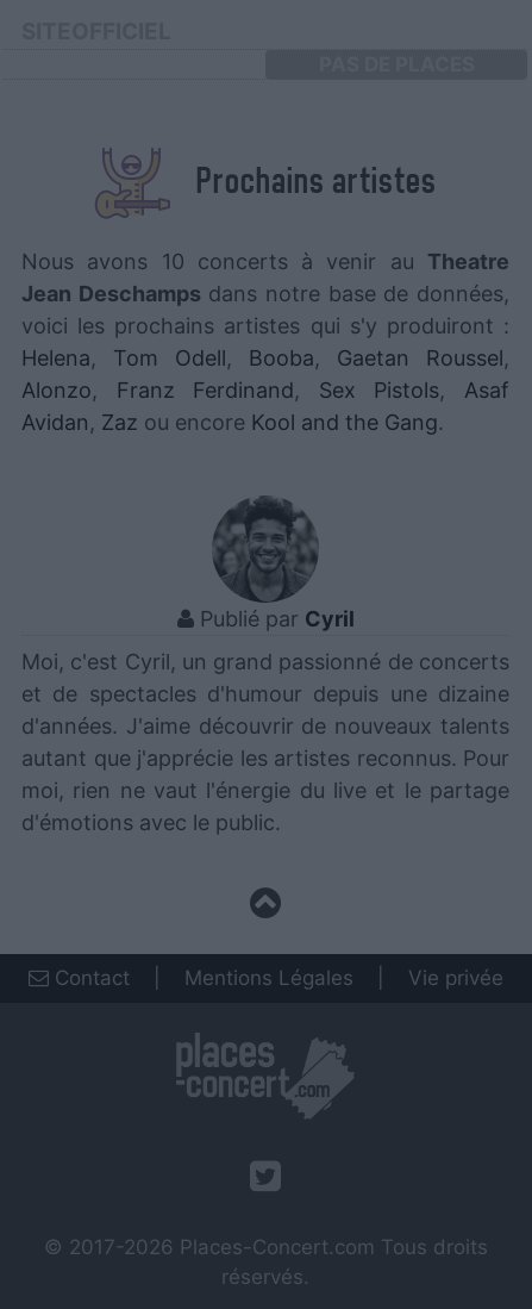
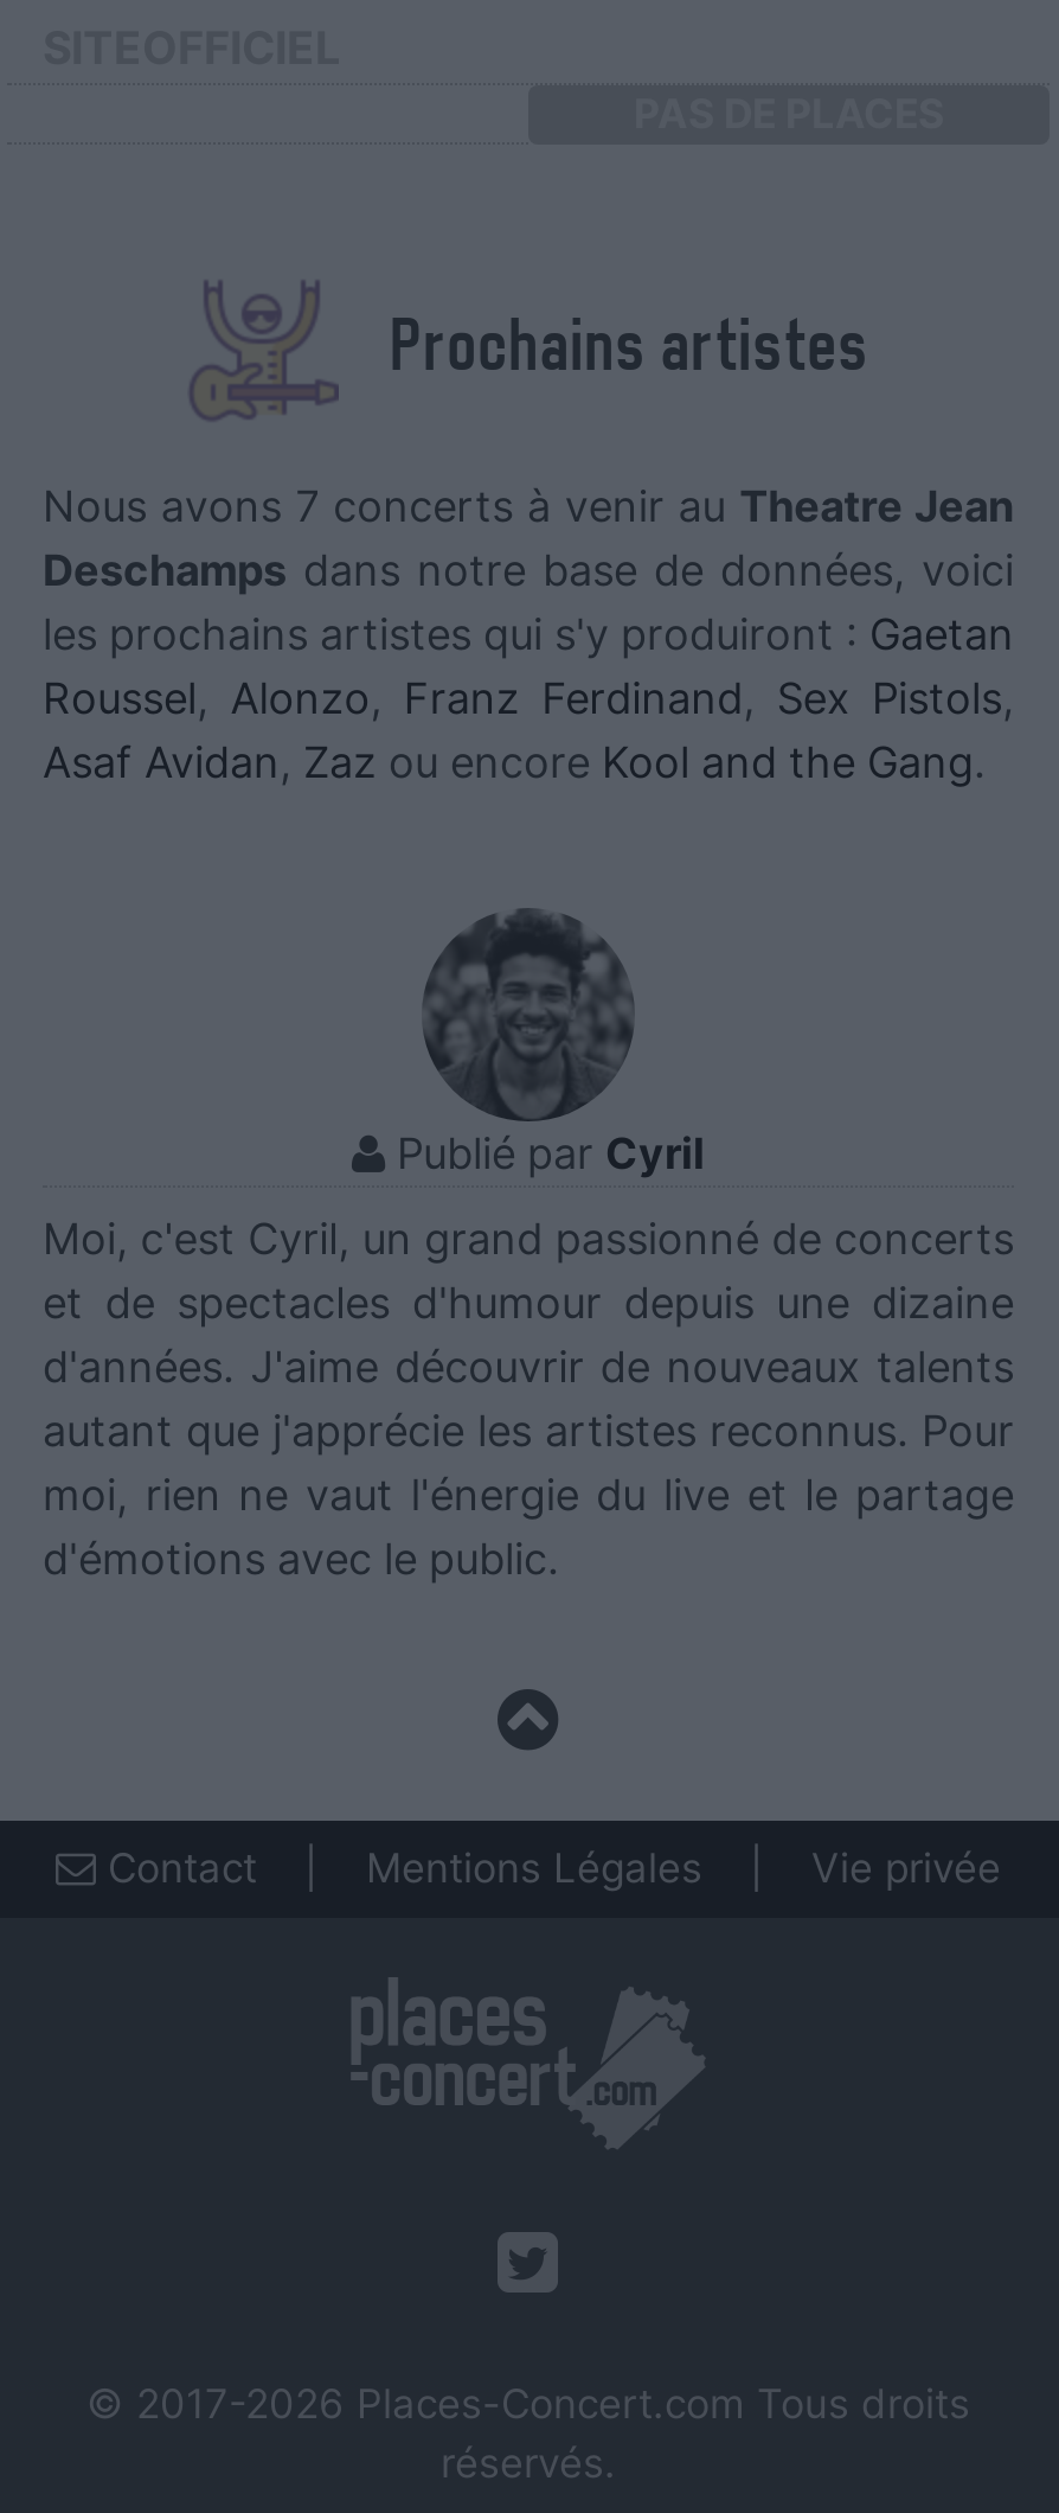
- Nous avons 10 concerts à venir au Theatre
- Jean Deschamps dans notre base de données,
- voici les prochains artistes qui s'y produiront :
- Helena, Tom Odell, Booba, Gaetan Roussel,
- Alonzo, Franz Ferdinand, Sex Pistols, Asaf
- Avidan, Zaz ou encore Kool and the Gang.
+ Nous avons 7 concerts à venir au Theatre Jean
+ Deschamps dans notre base de données, voici
+ les prochains artistes qui s'y produiront : Gaetan
+ Roussel, Alonzo, Franz Ferdinand, Sex Pistols,
+ Asaf Avidan, Zaz ou encore Kool and the Gang.
